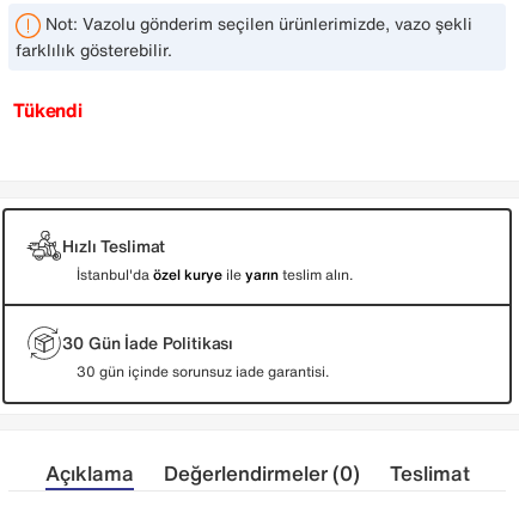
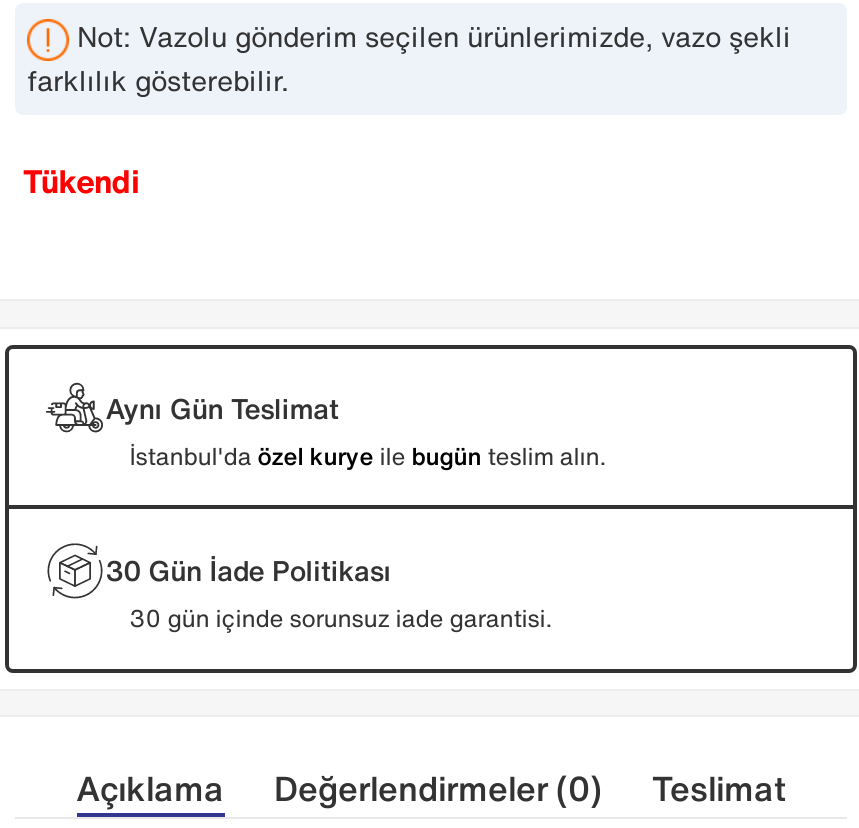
- Hızlı Teslimat
- İstanbul'da özel kurye ile yarın teslim alın.
+ Aynı Gün Teslimat
+ İstanbul'da özel kurye ile bugün teslim alın.
